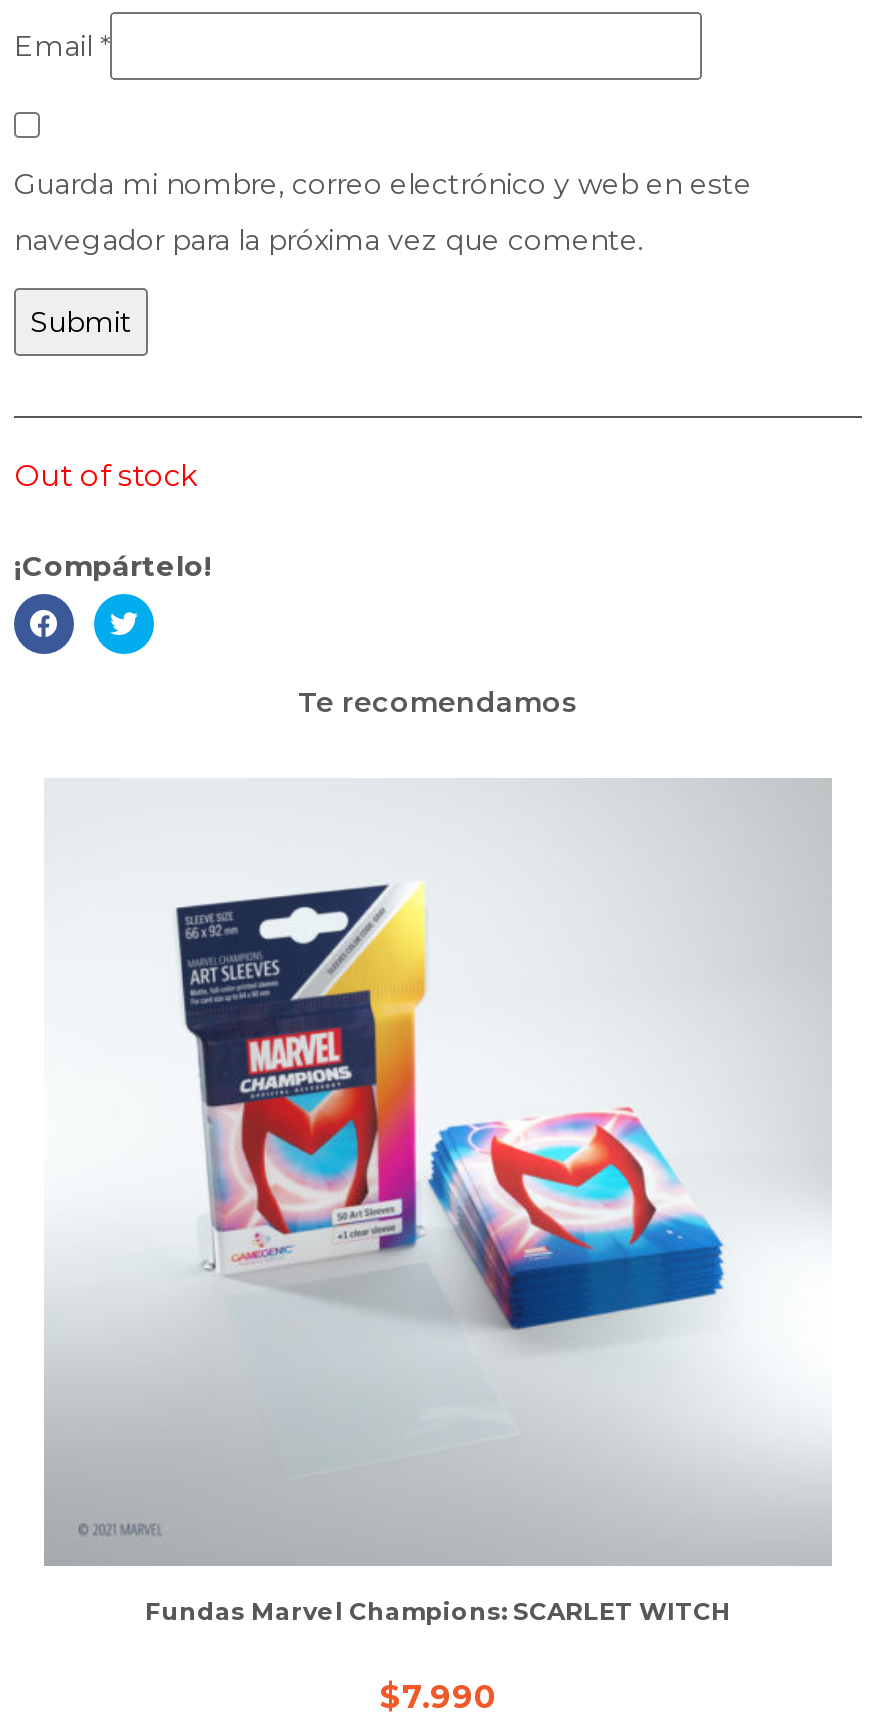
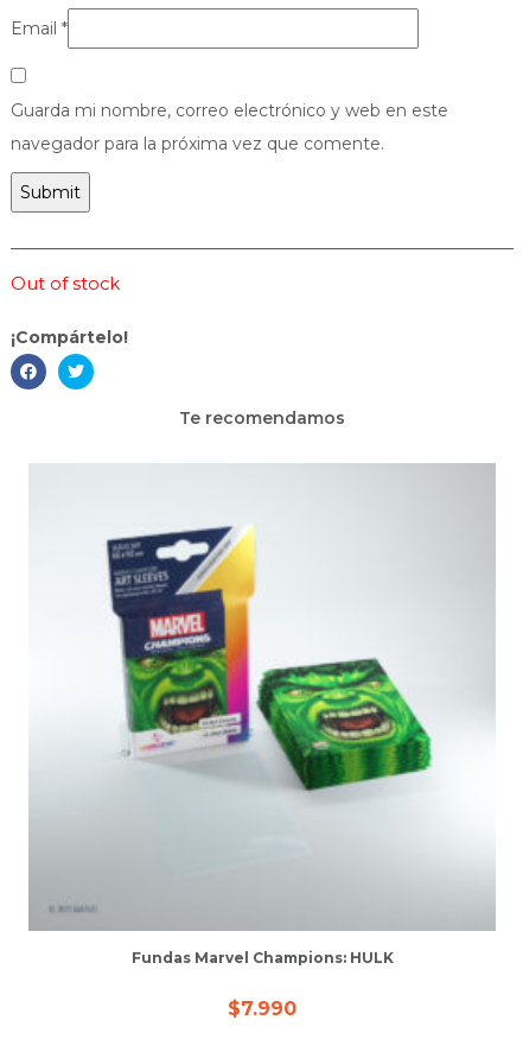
- [image]
+ [image]

- [image]
+ [image]

- Fundas Marvel Champions: SCARLET WITCH
+ Fundas Marvel Champions: HULK
